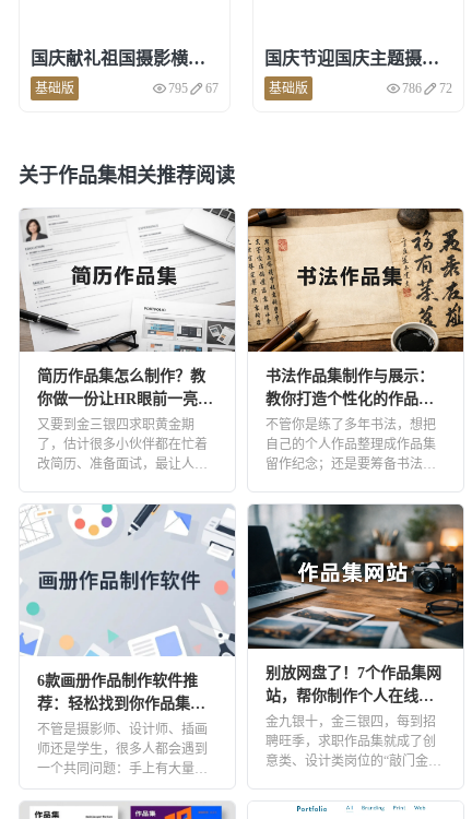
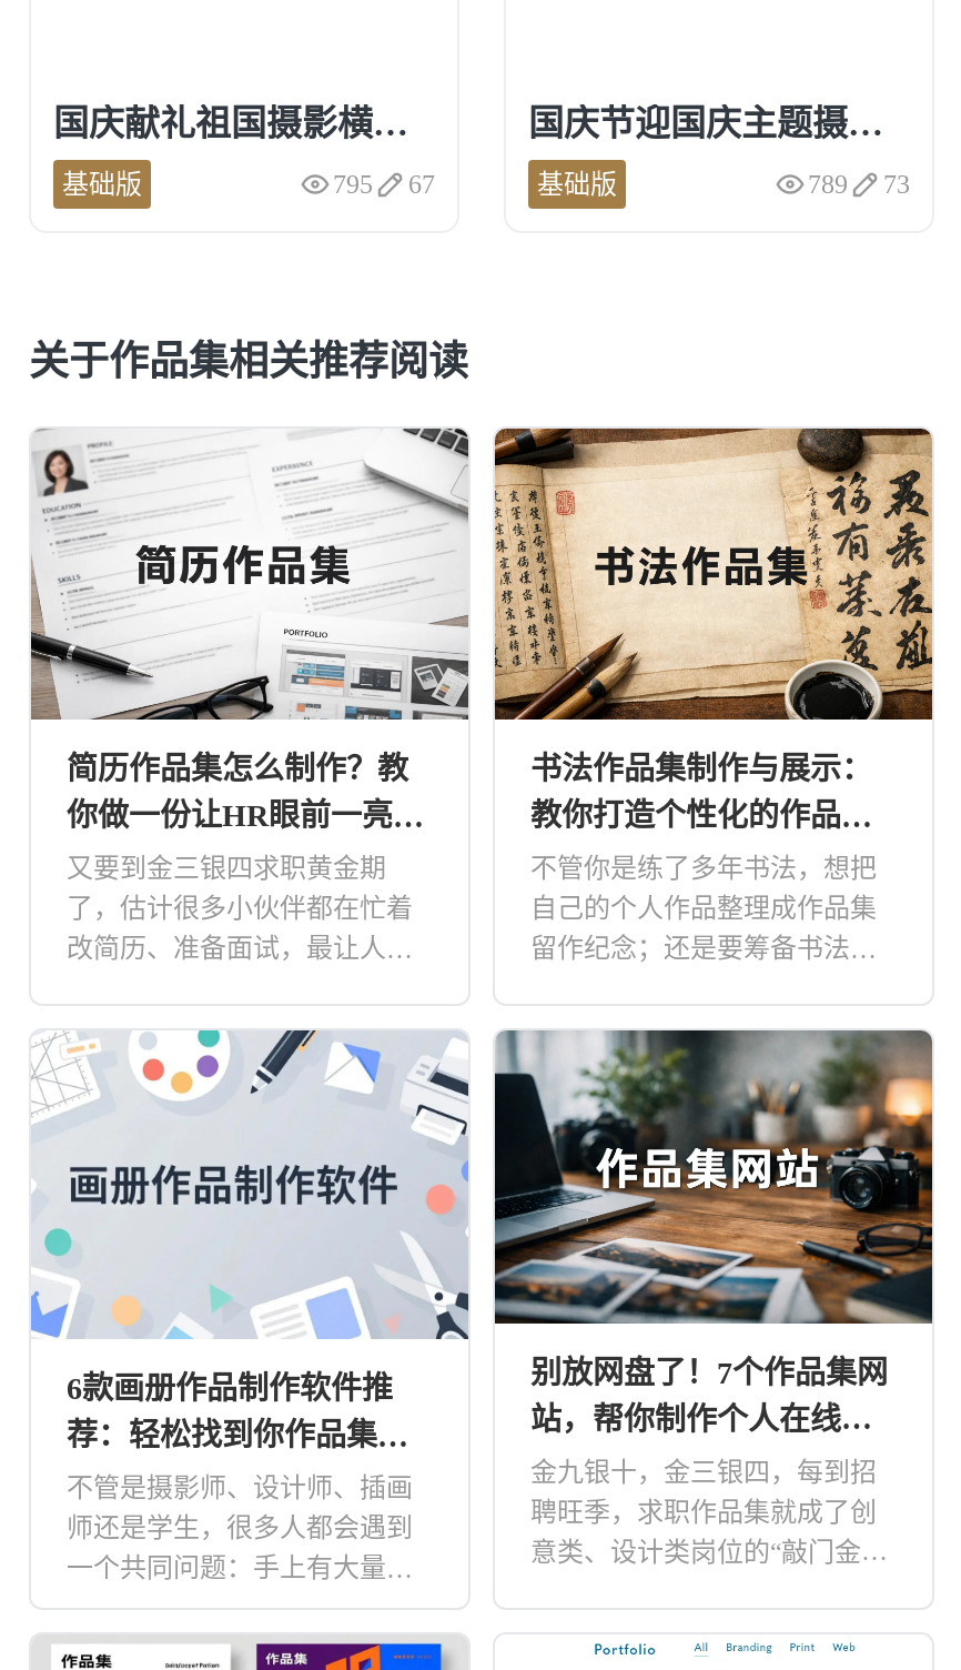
- 786
+ 789

- 72
+ 73
